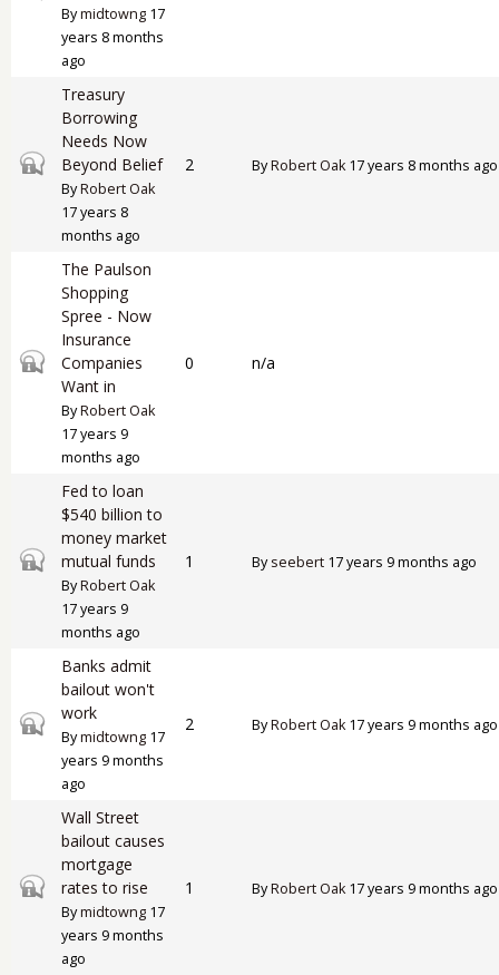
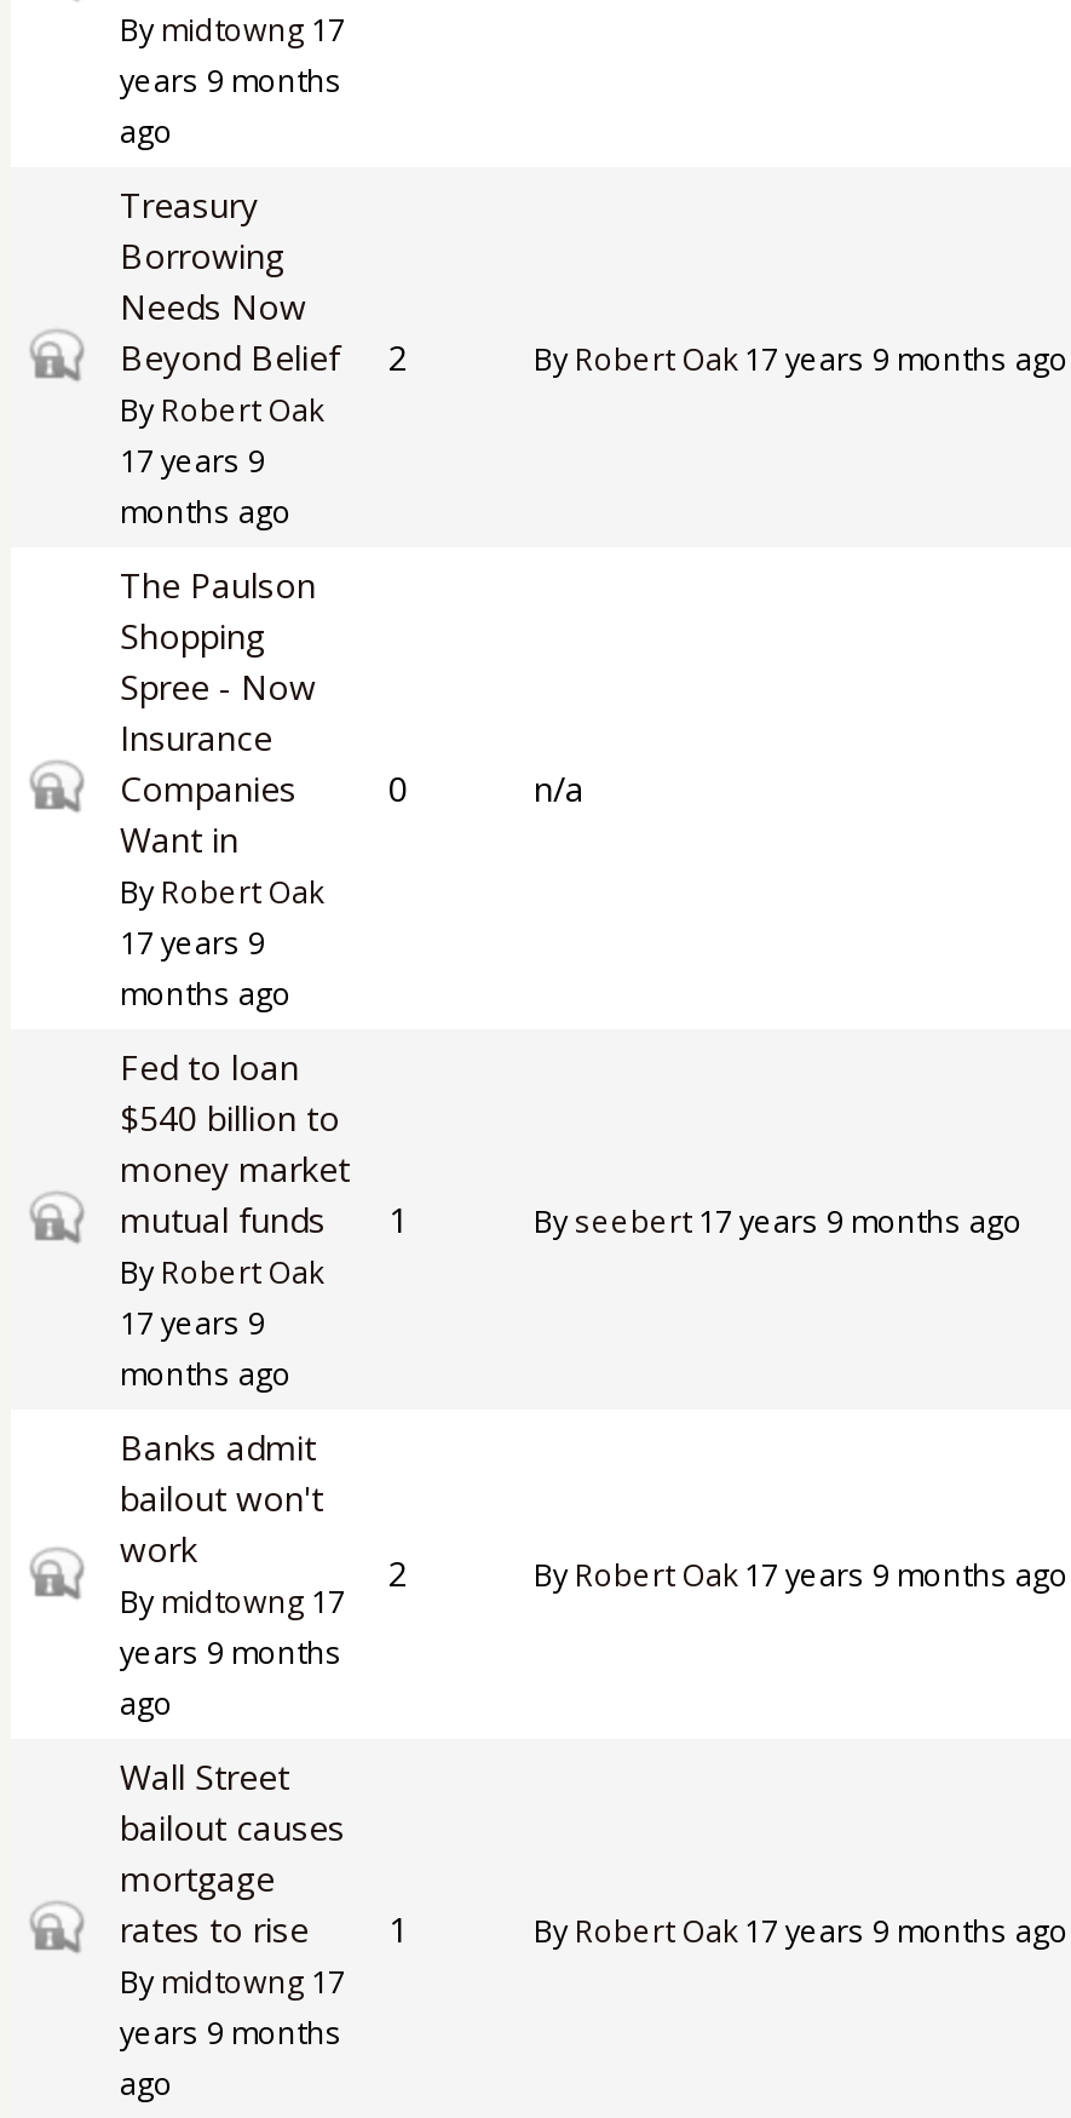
- years 8 months
+ years 9 months

- By Robert Oak 17 years 8 months ago
+ By Robert Oak 17 years 9 months ago

- 17 years 8
+ 17 years 9
